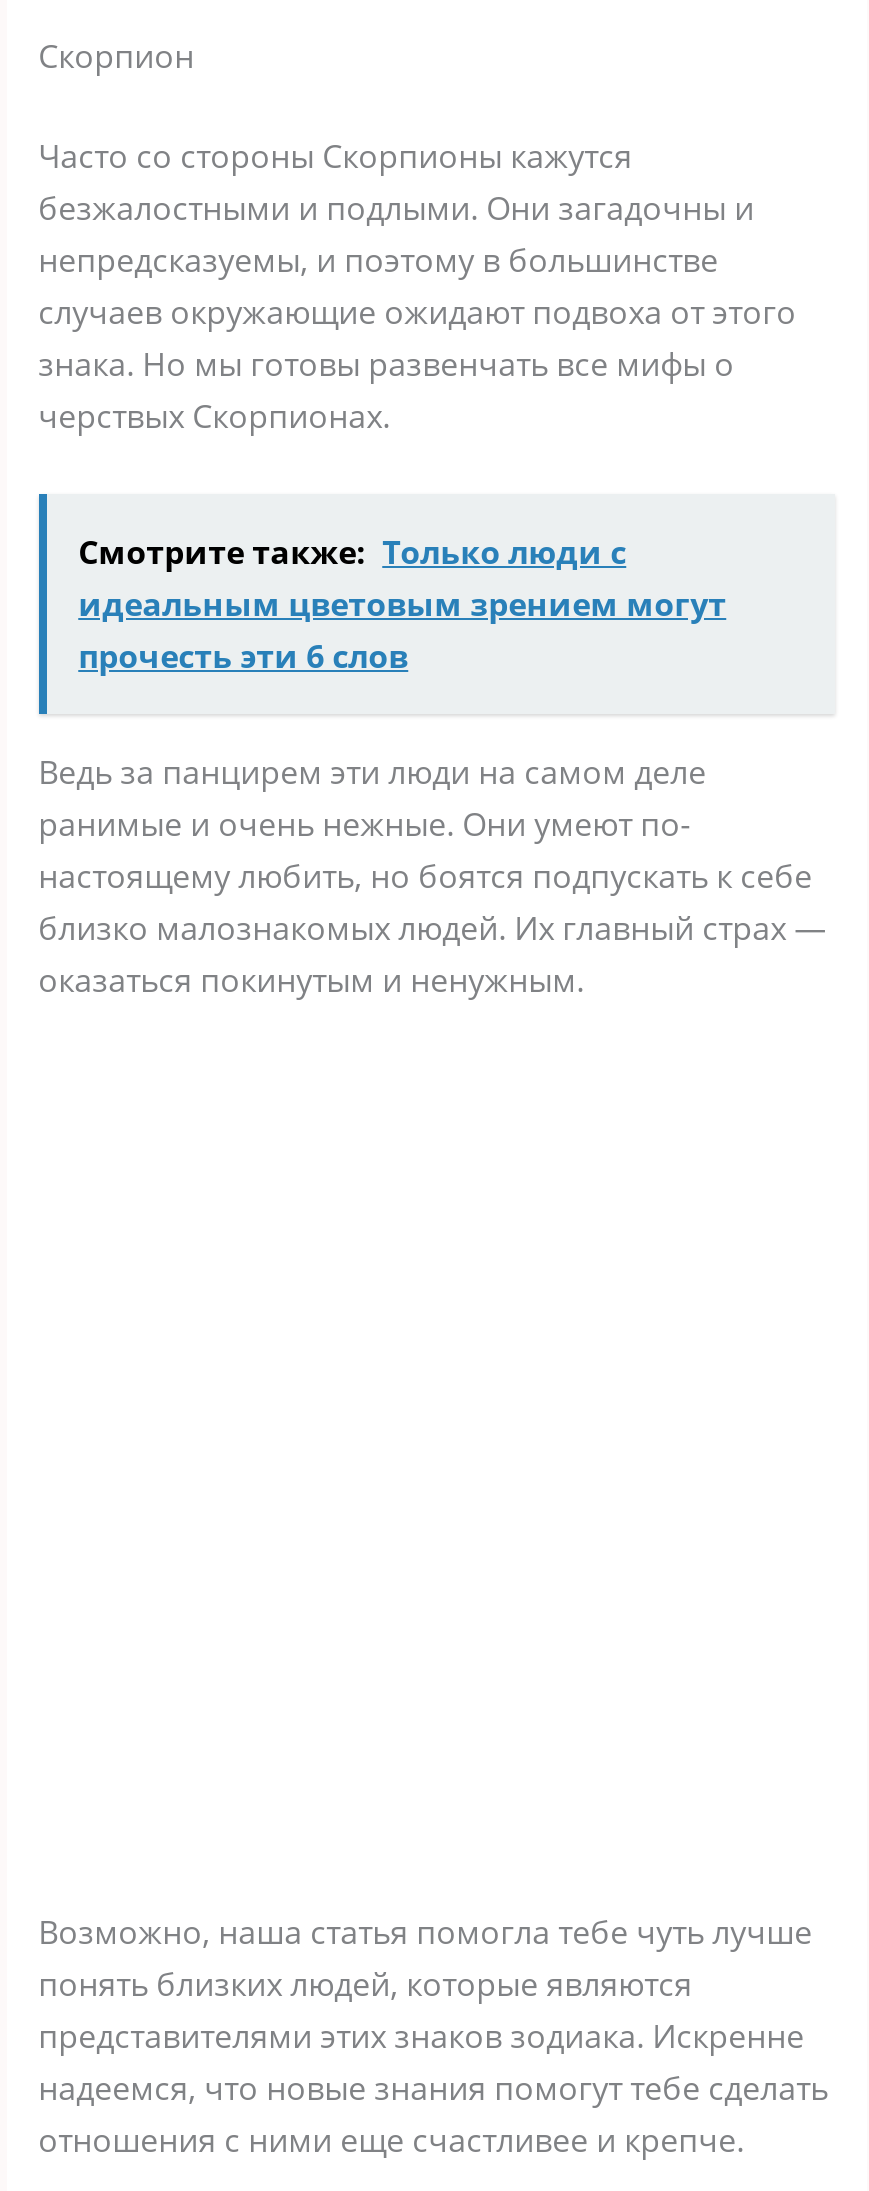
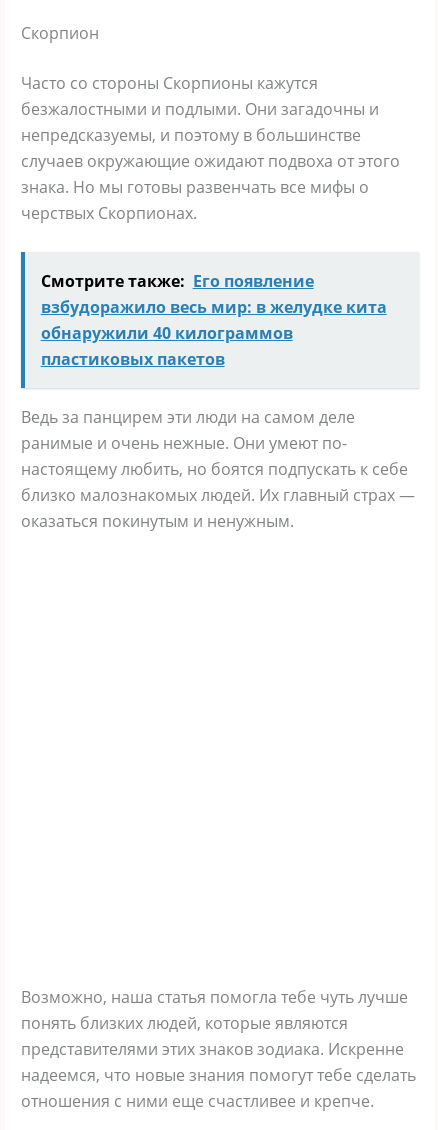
- Смотрите также: Только люди c
- идеальным цветовым зрением могут
- прочесть эти 6 слов
+ Смотрите также: Его появление
+ взбудоражило весь мир: в желудке кита
+ обнаружили 40 килограммов
+ пластиковых пакетов
